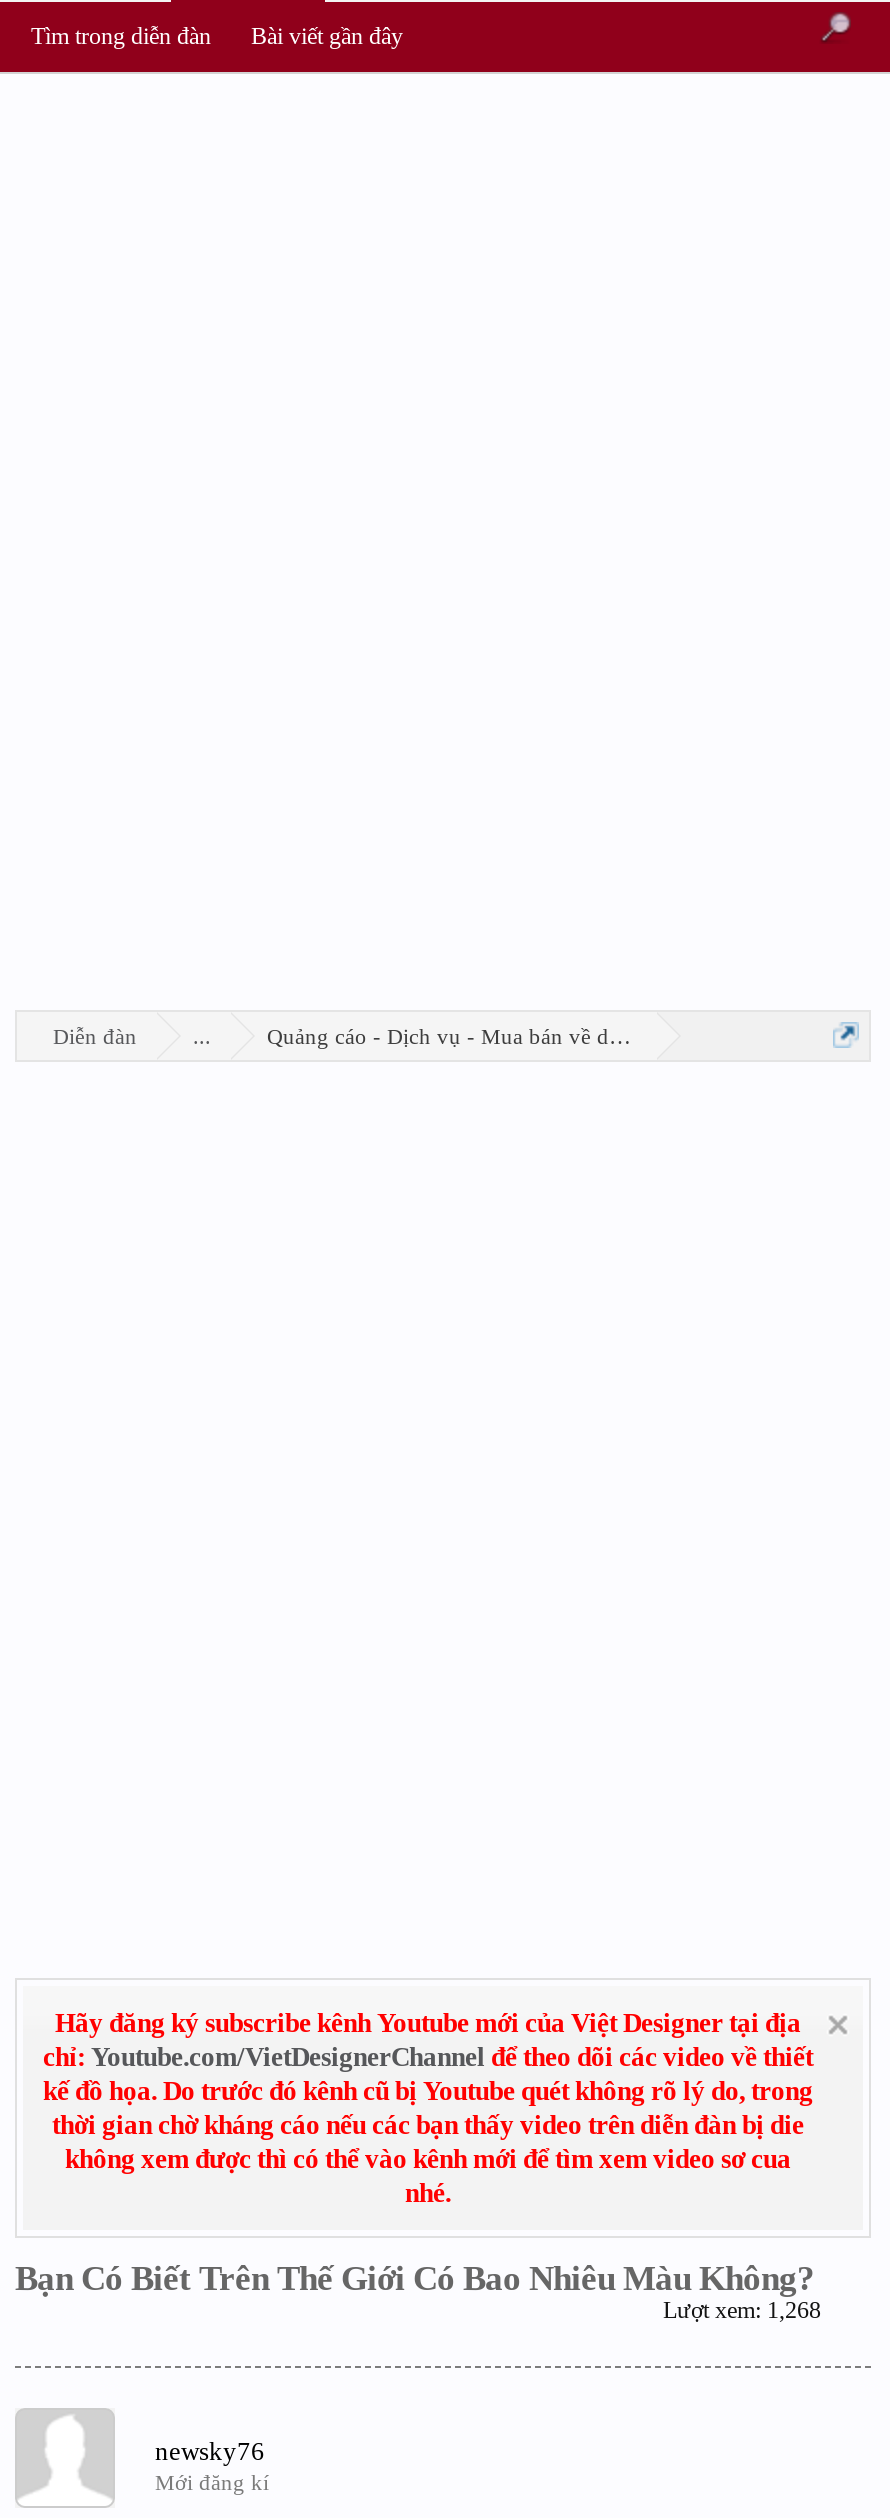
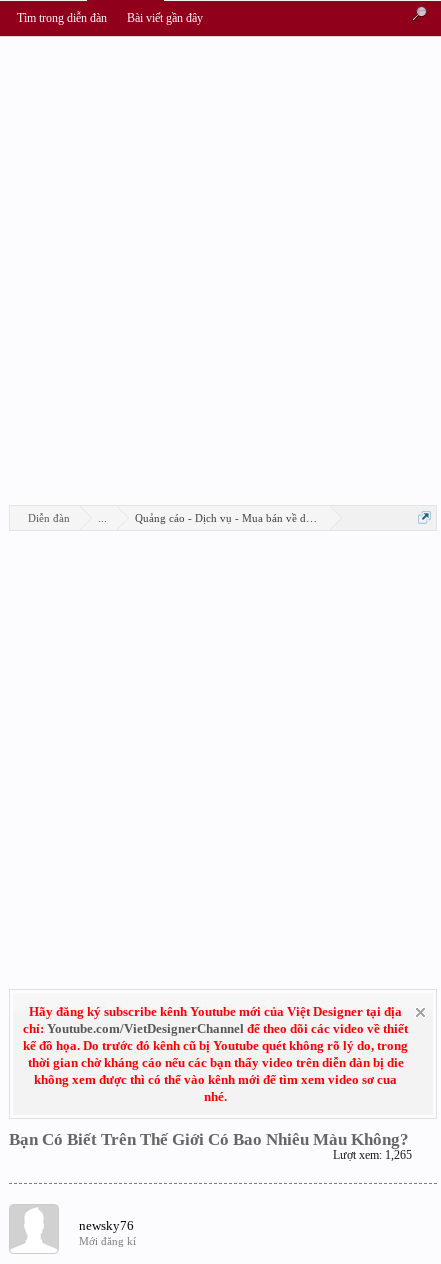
- Lượt xem: 1,268
+ Lượt xem: 1,265
